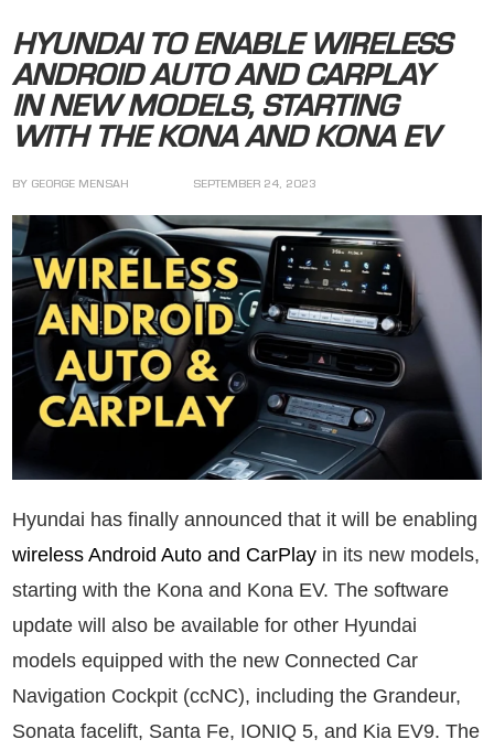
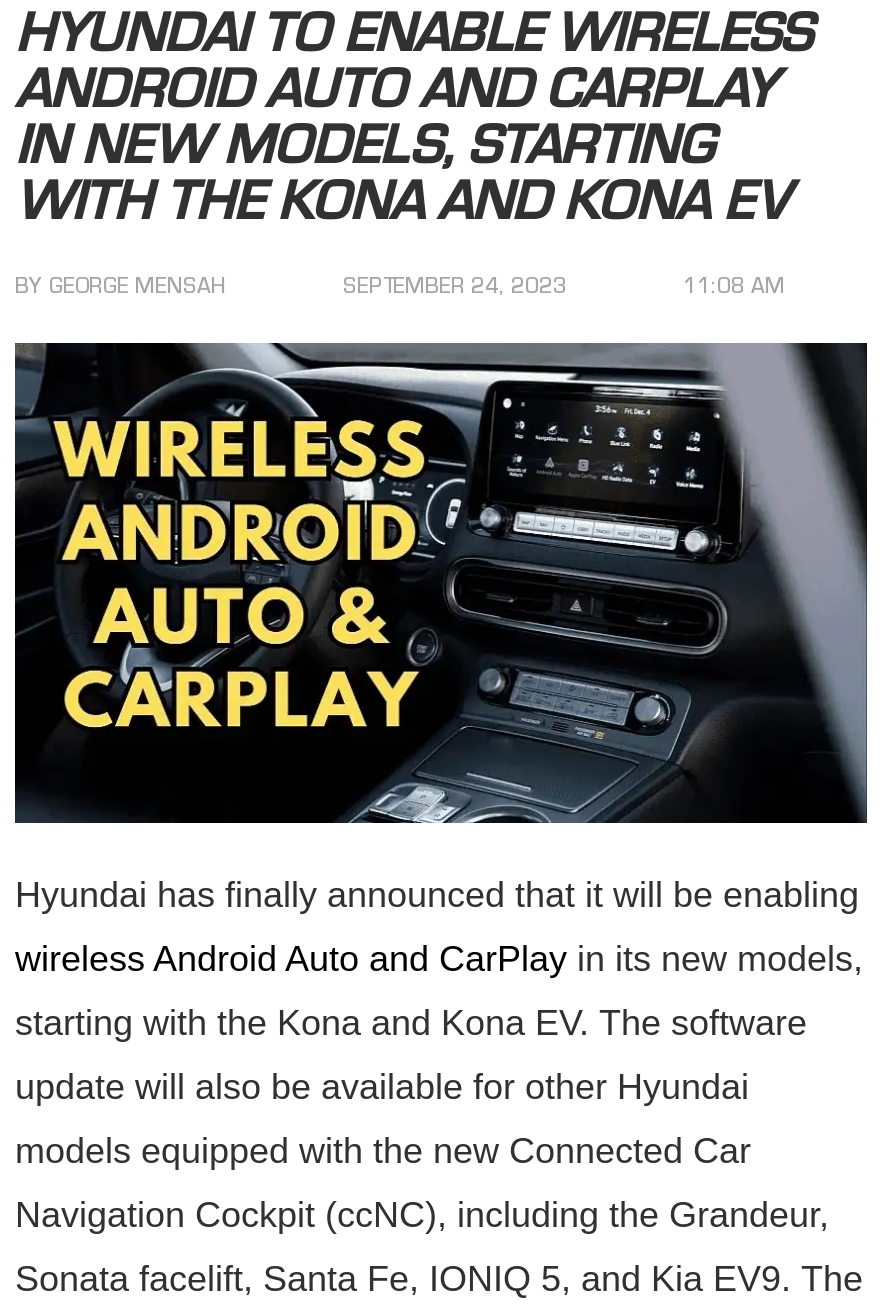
+ 11:08 AM
